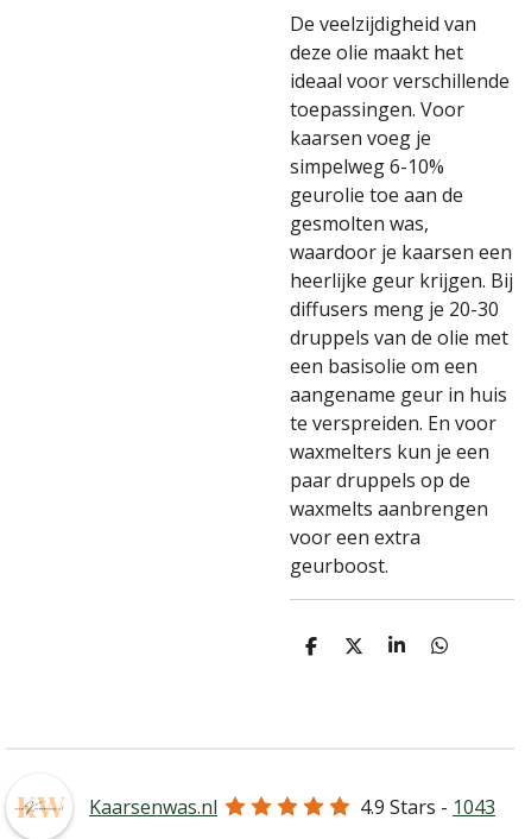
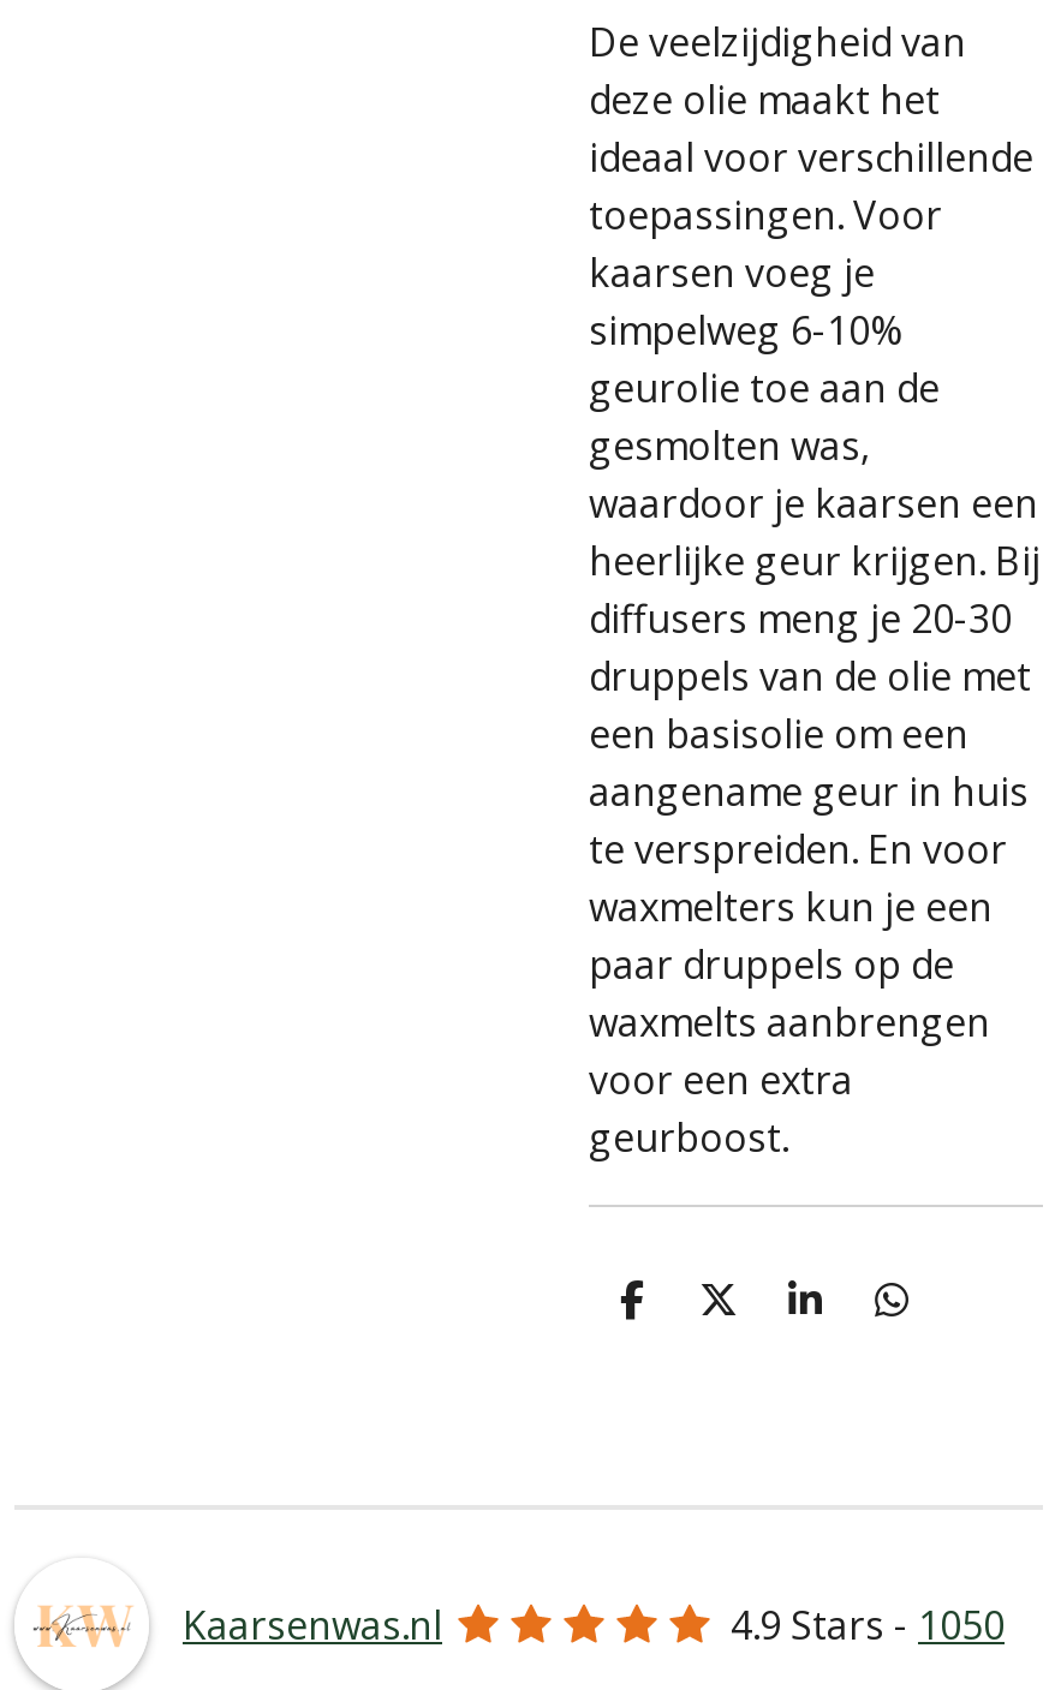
- 4.9 Stars - 1043
+ 4.9 Stars - 1050
